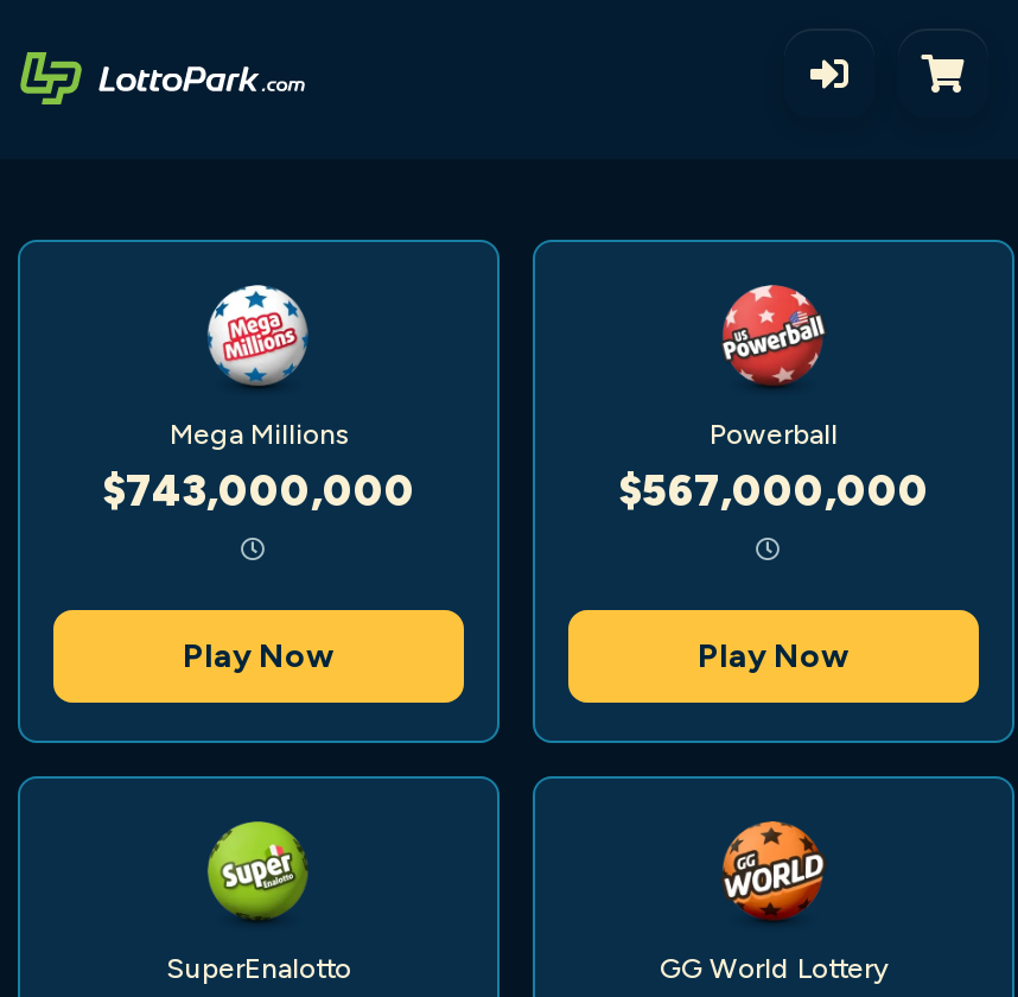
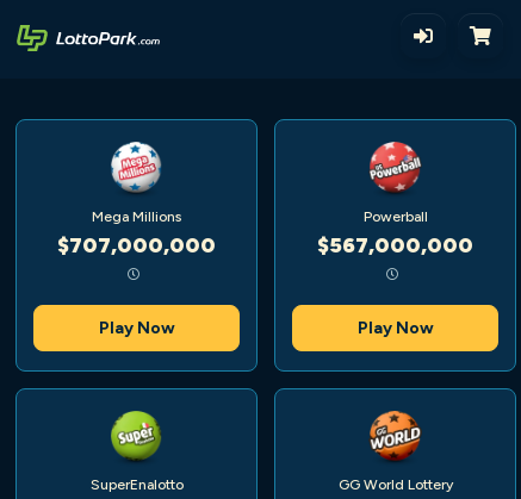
- $743,000,000
+ $707,000,000
